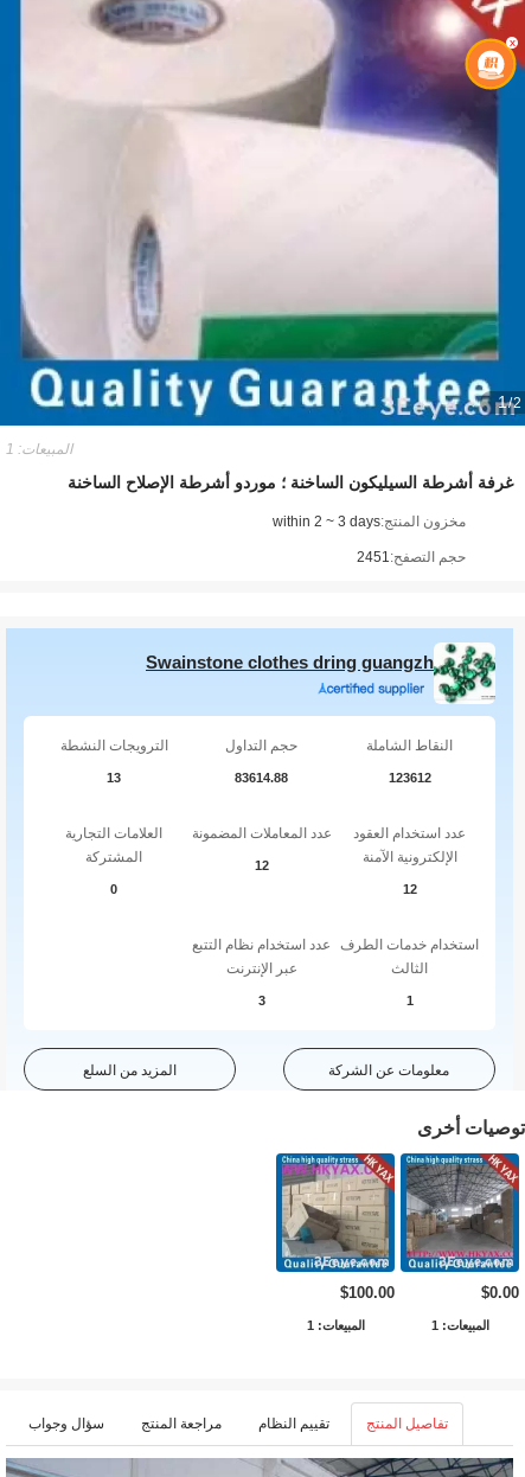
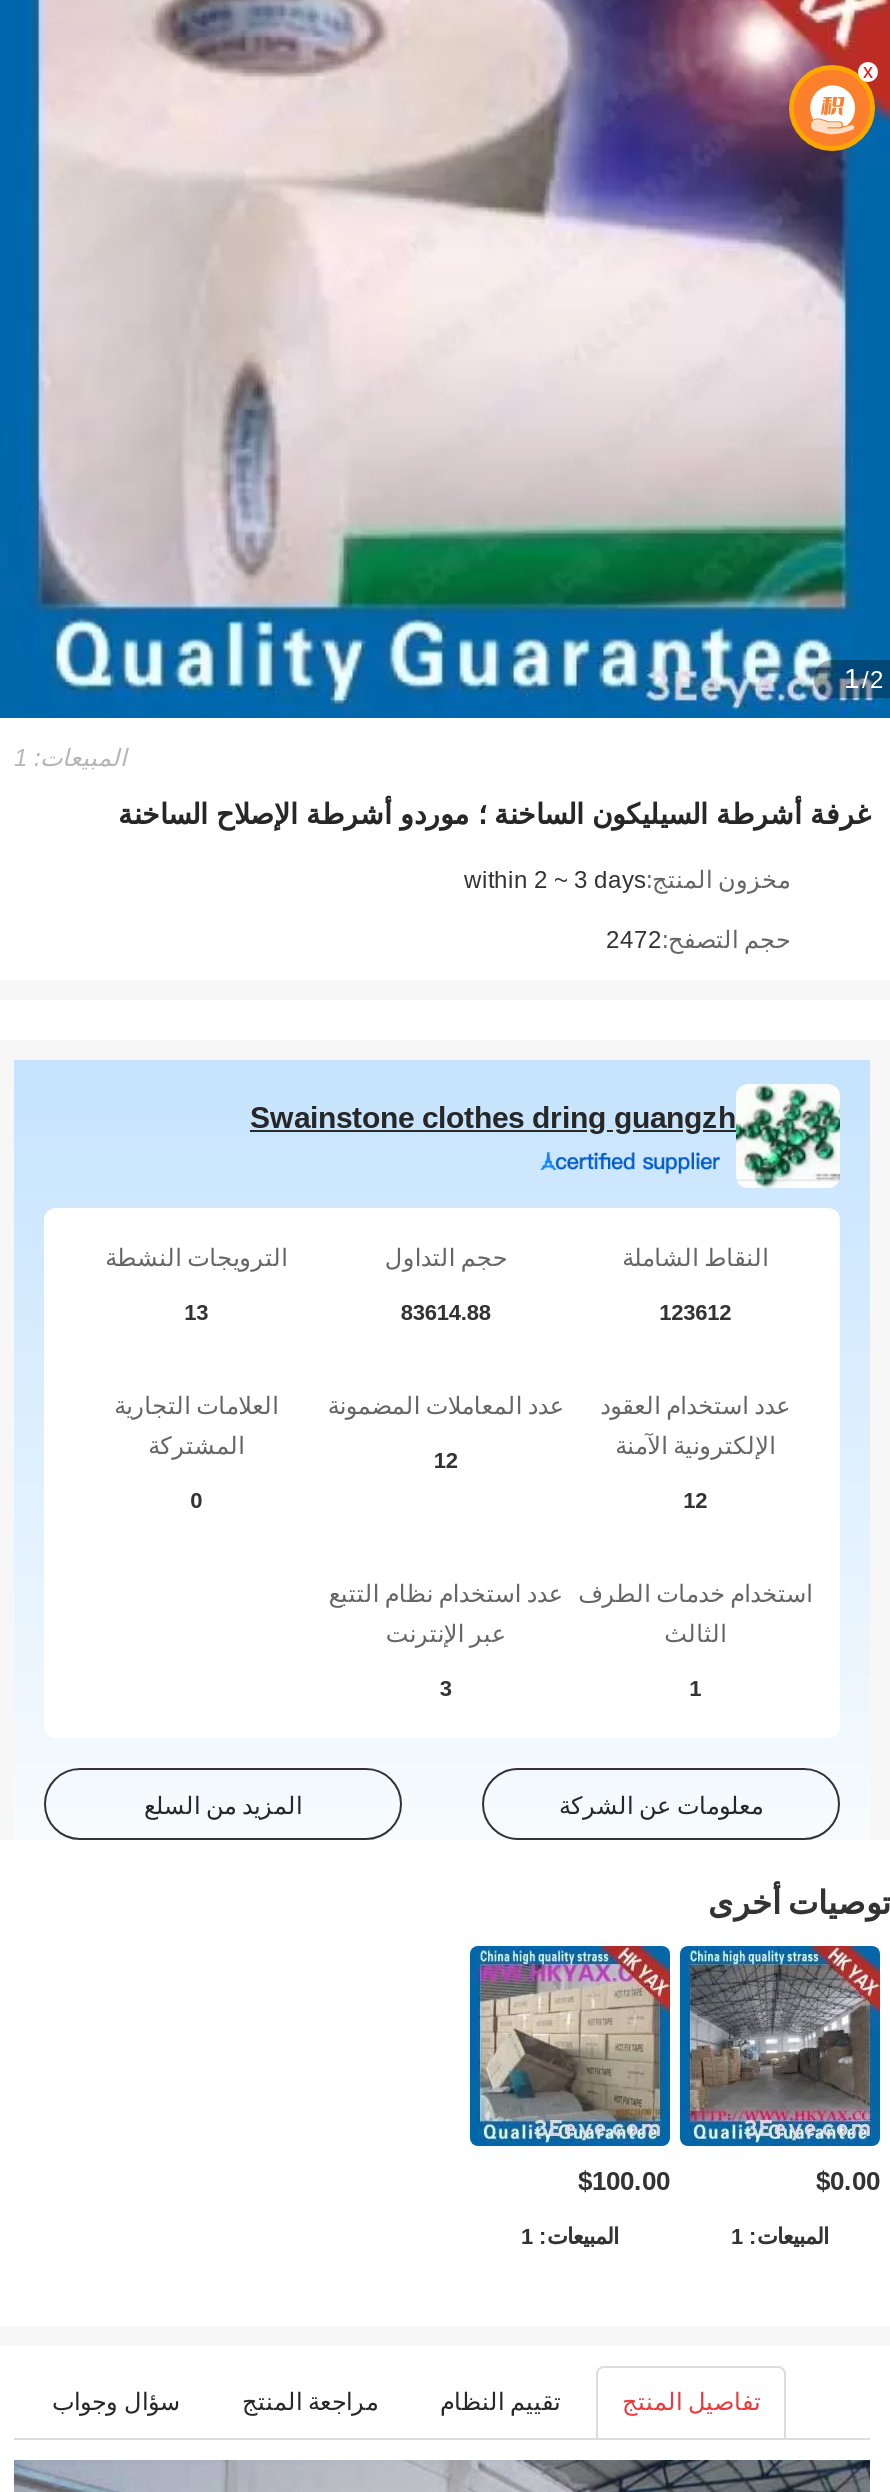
- حجم التصفح:2451
+ حجم التصفح:2472
